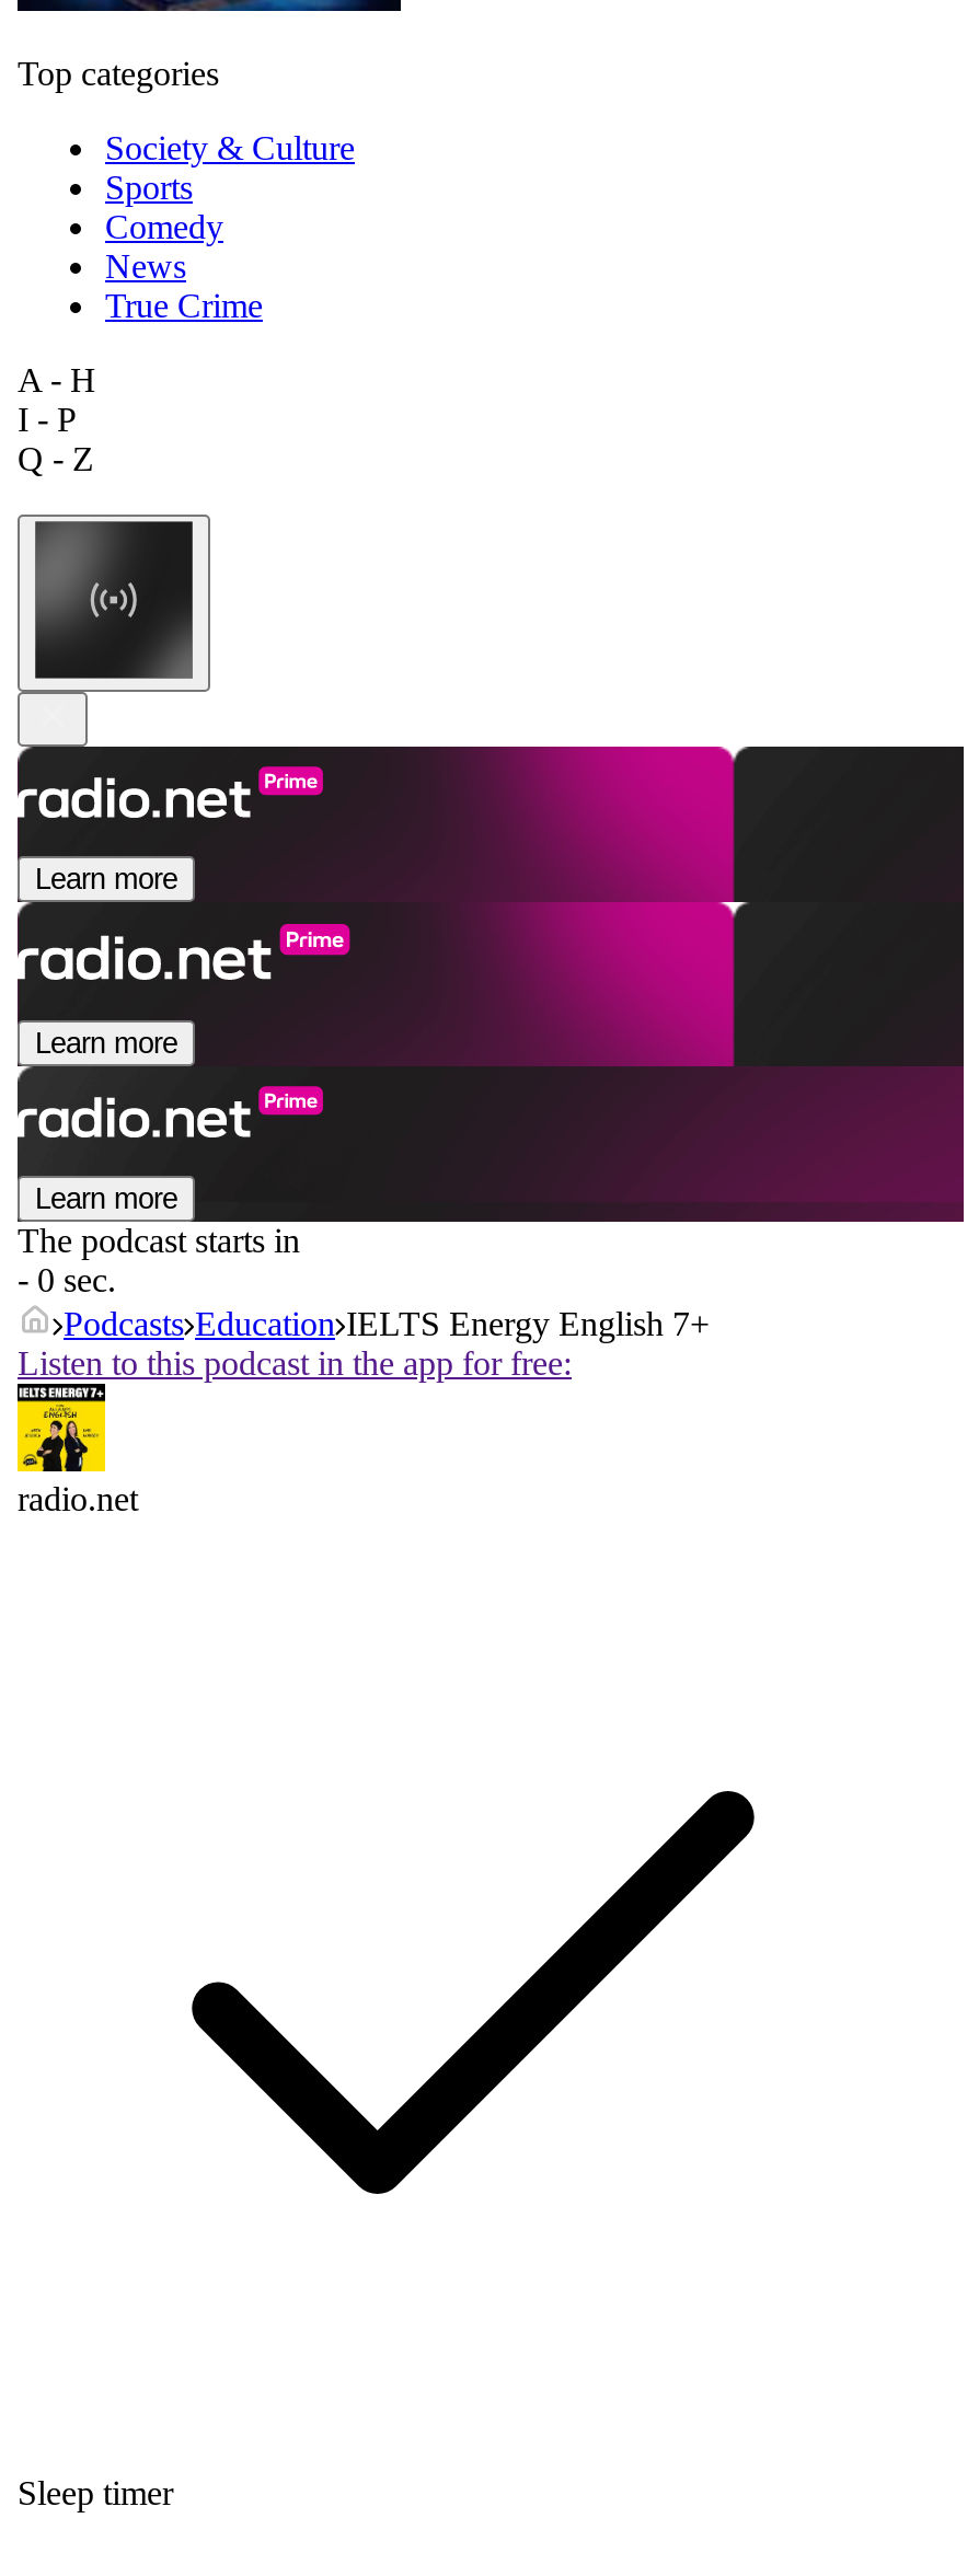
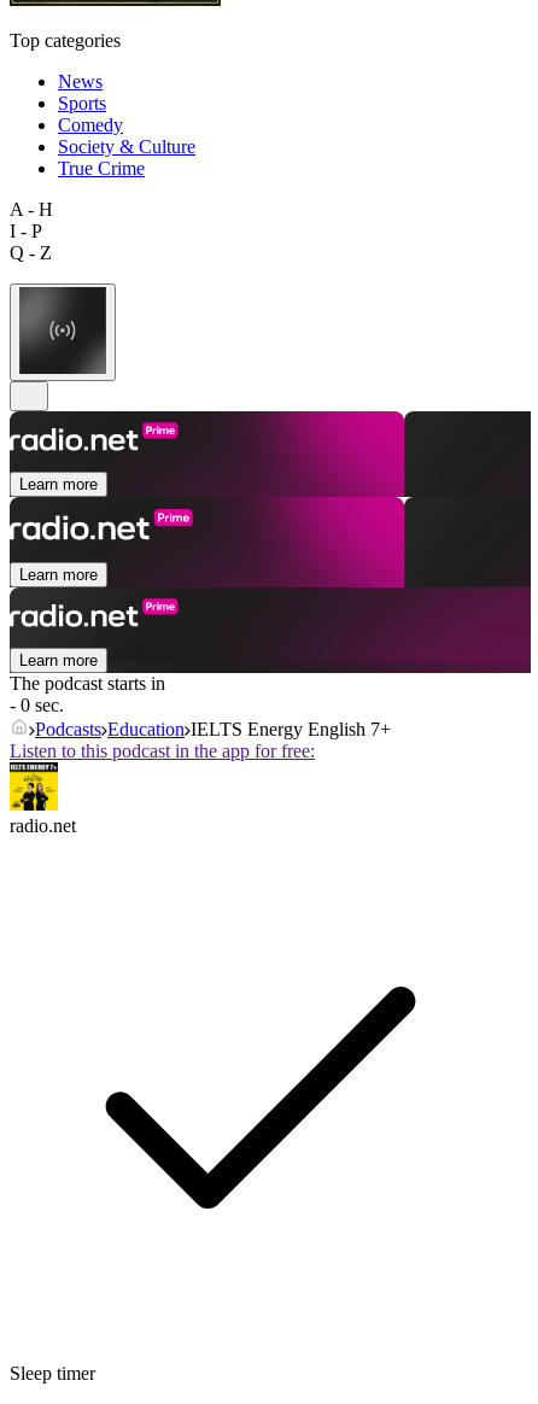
moved down: Society & Culture

moved up: News
